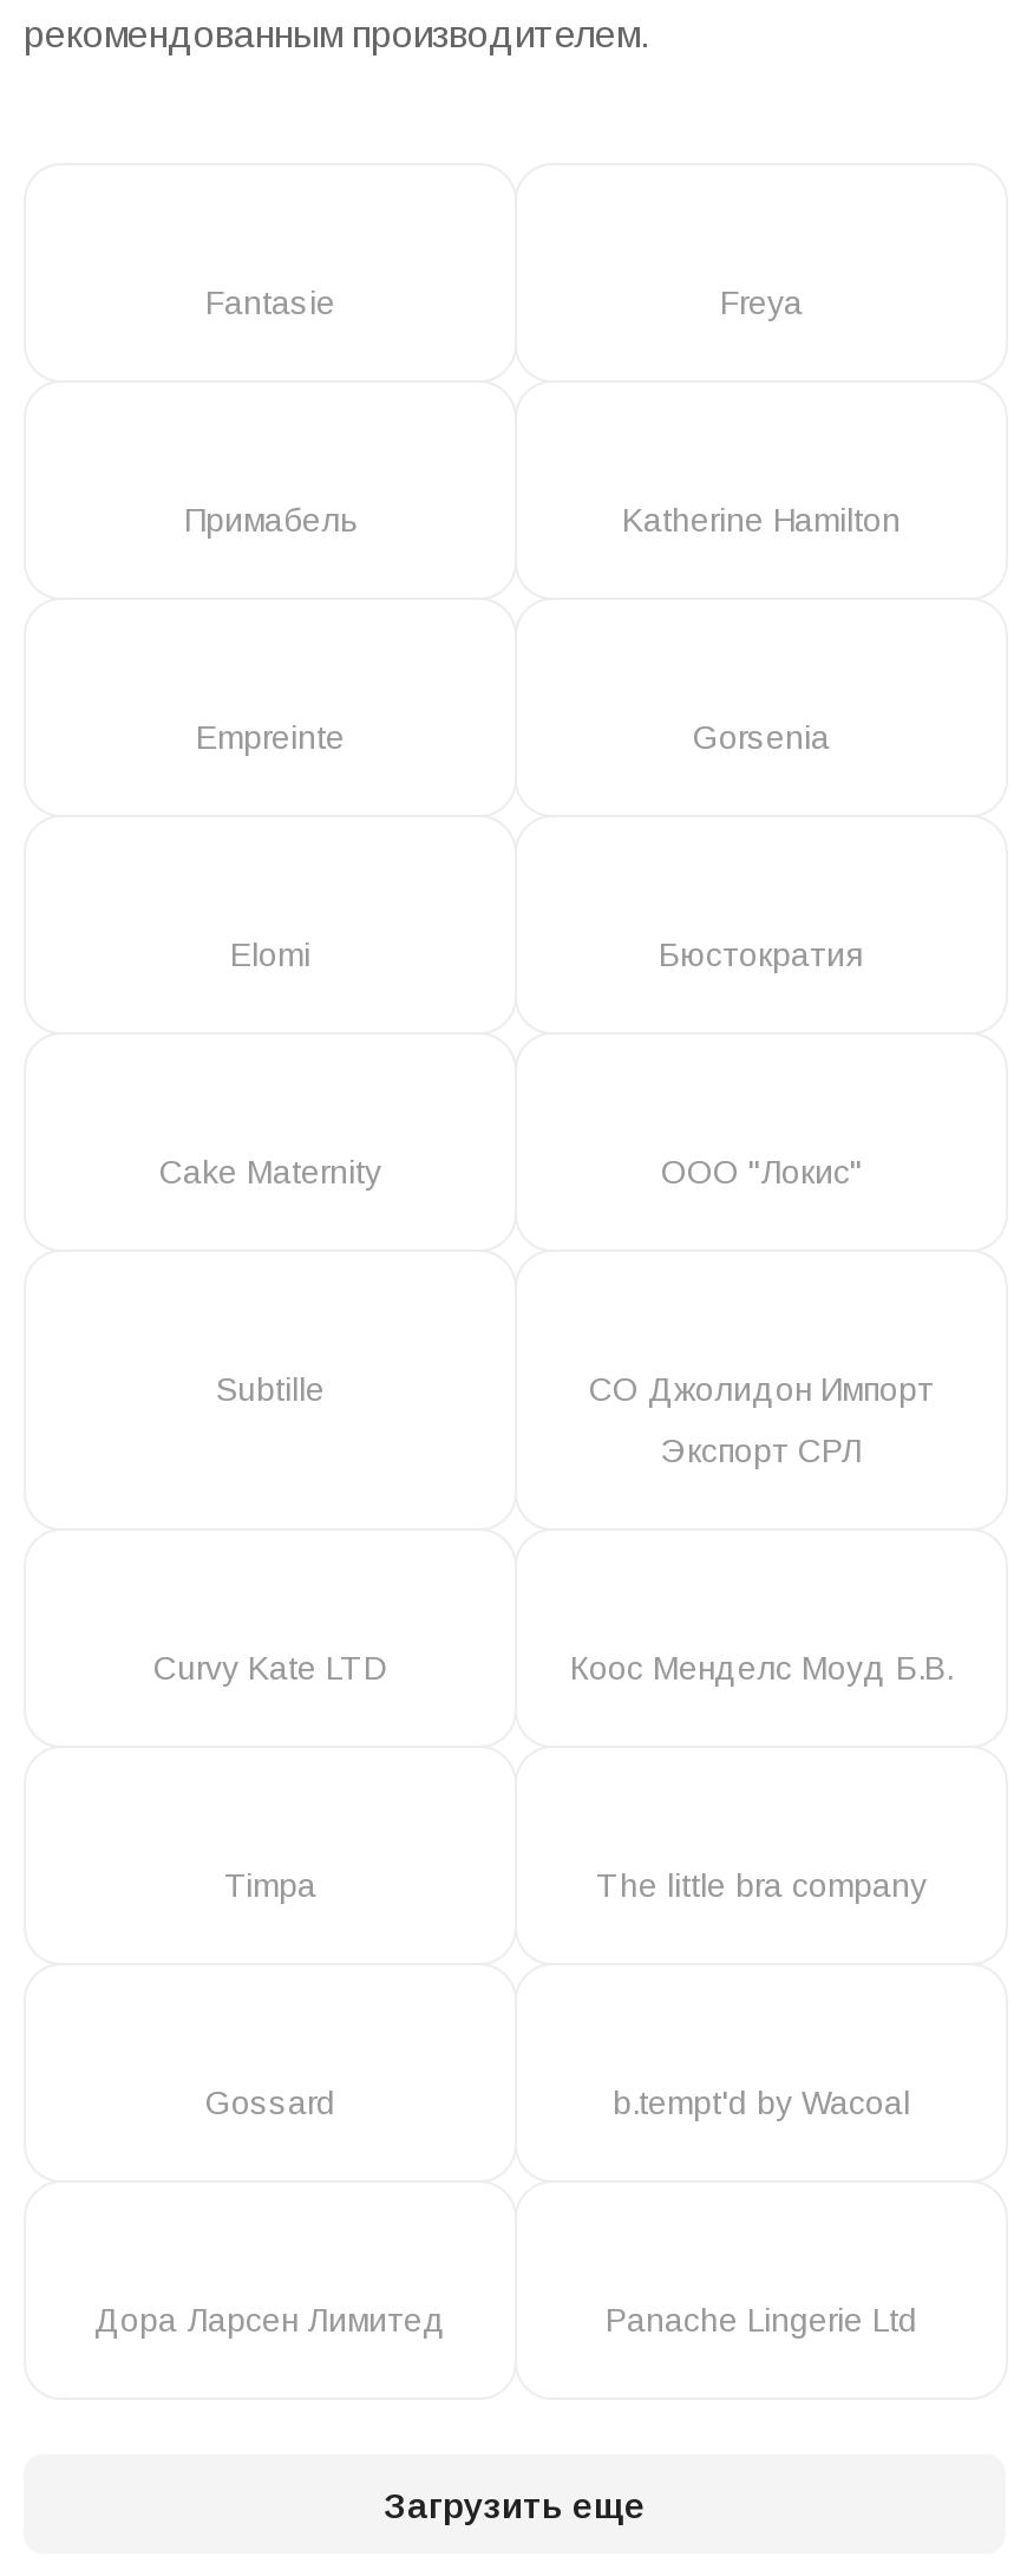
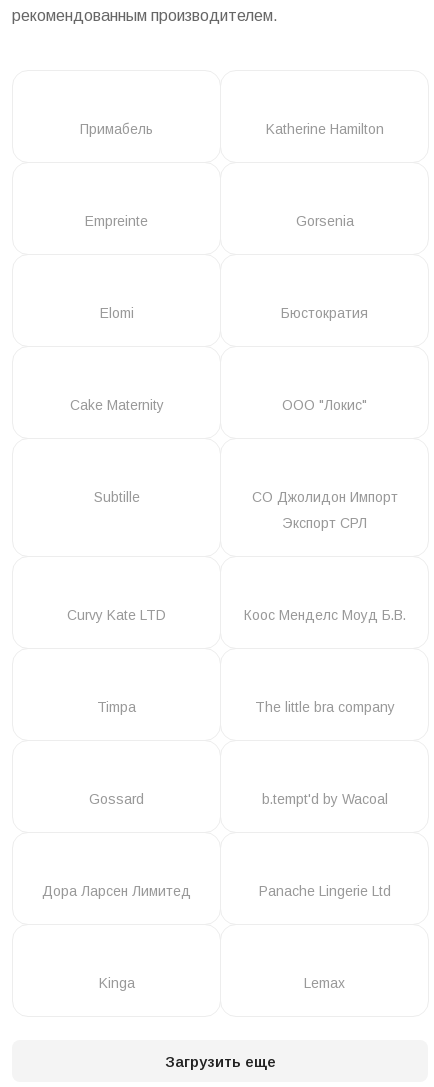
- Fantasie
- Freya

moved up: Примабель | Katherine Hamilton | Empreinte | ... | Дора Ларсен Лимитед | Panache Lingerie Ltd

+ Kinga
+ Lemax
